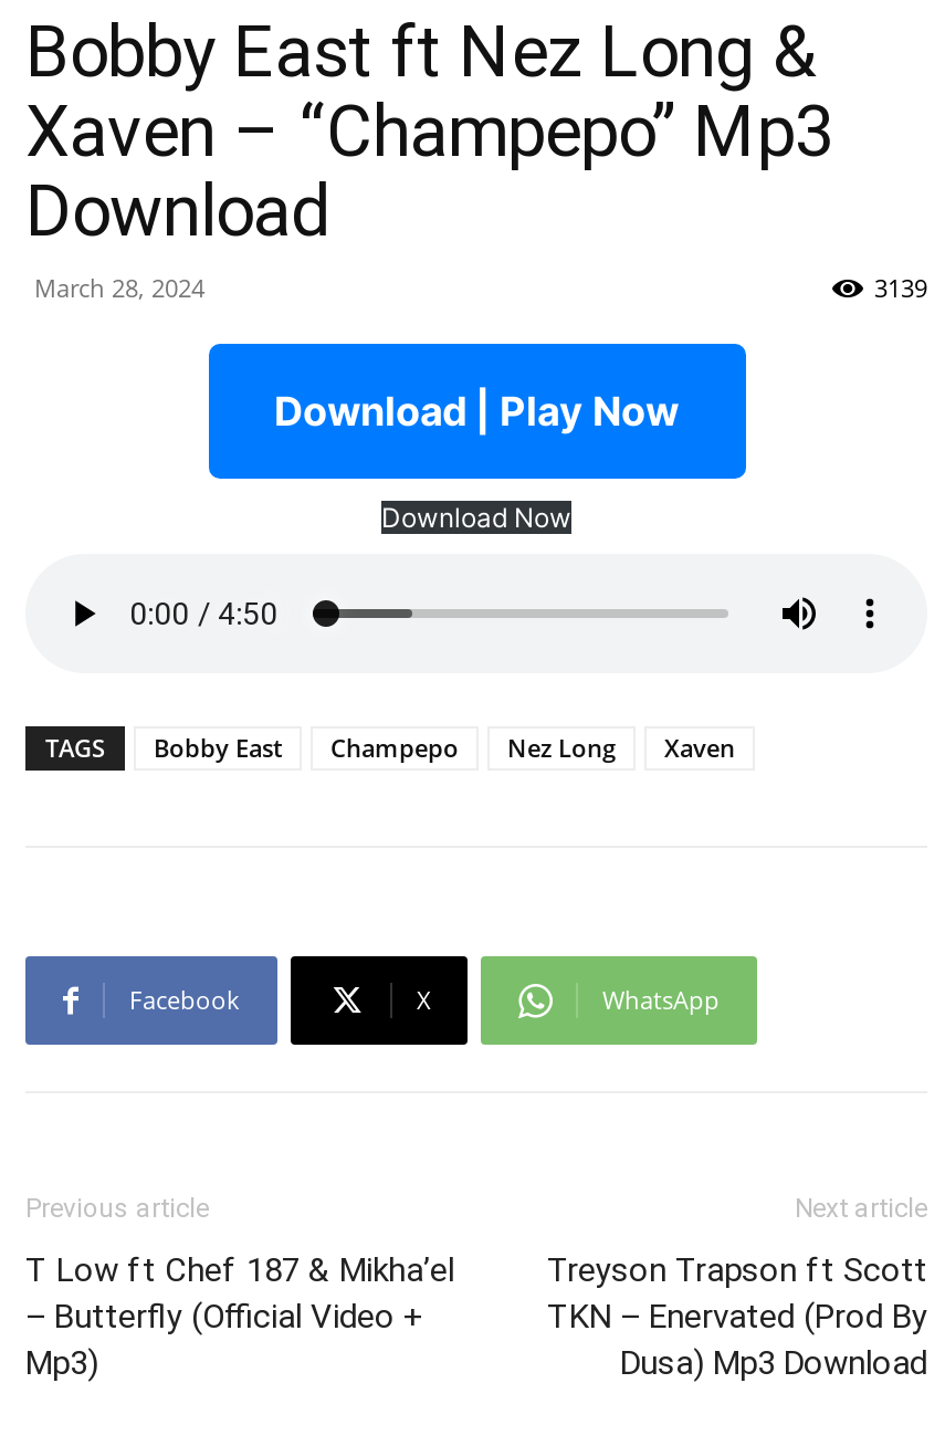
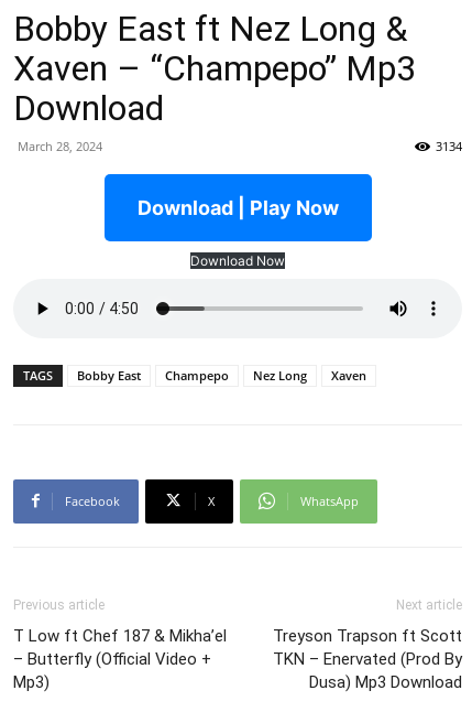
- 3139
+ 3134
